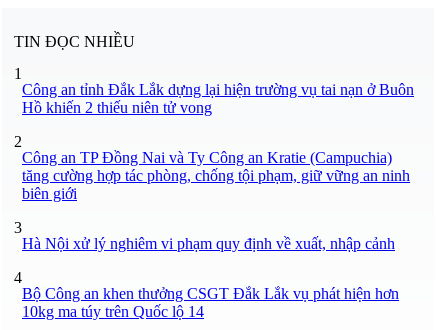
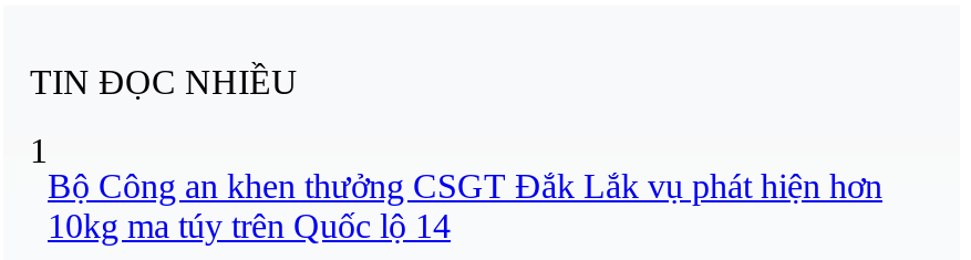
- Công an tỉnh Đắk Lắk dựng lại hiện trường vụ tai nạn ở Buôn
- Hồ khiến 2 thiếu niên tử vong
- 2
- Công an TP Đồng Nai và Ty Công an Kratie (Campuchia)
- tăng cường hợp tác phòng, chống tội phạm, giữ vững an ninh
- biên giới
- 3
- Hà Nội xử lý nghiêm vi phạm quy định về xuất, nhập cảnh
- 4
